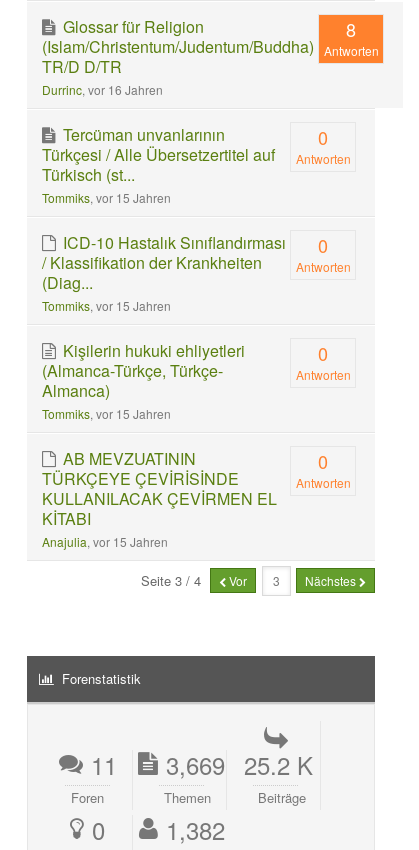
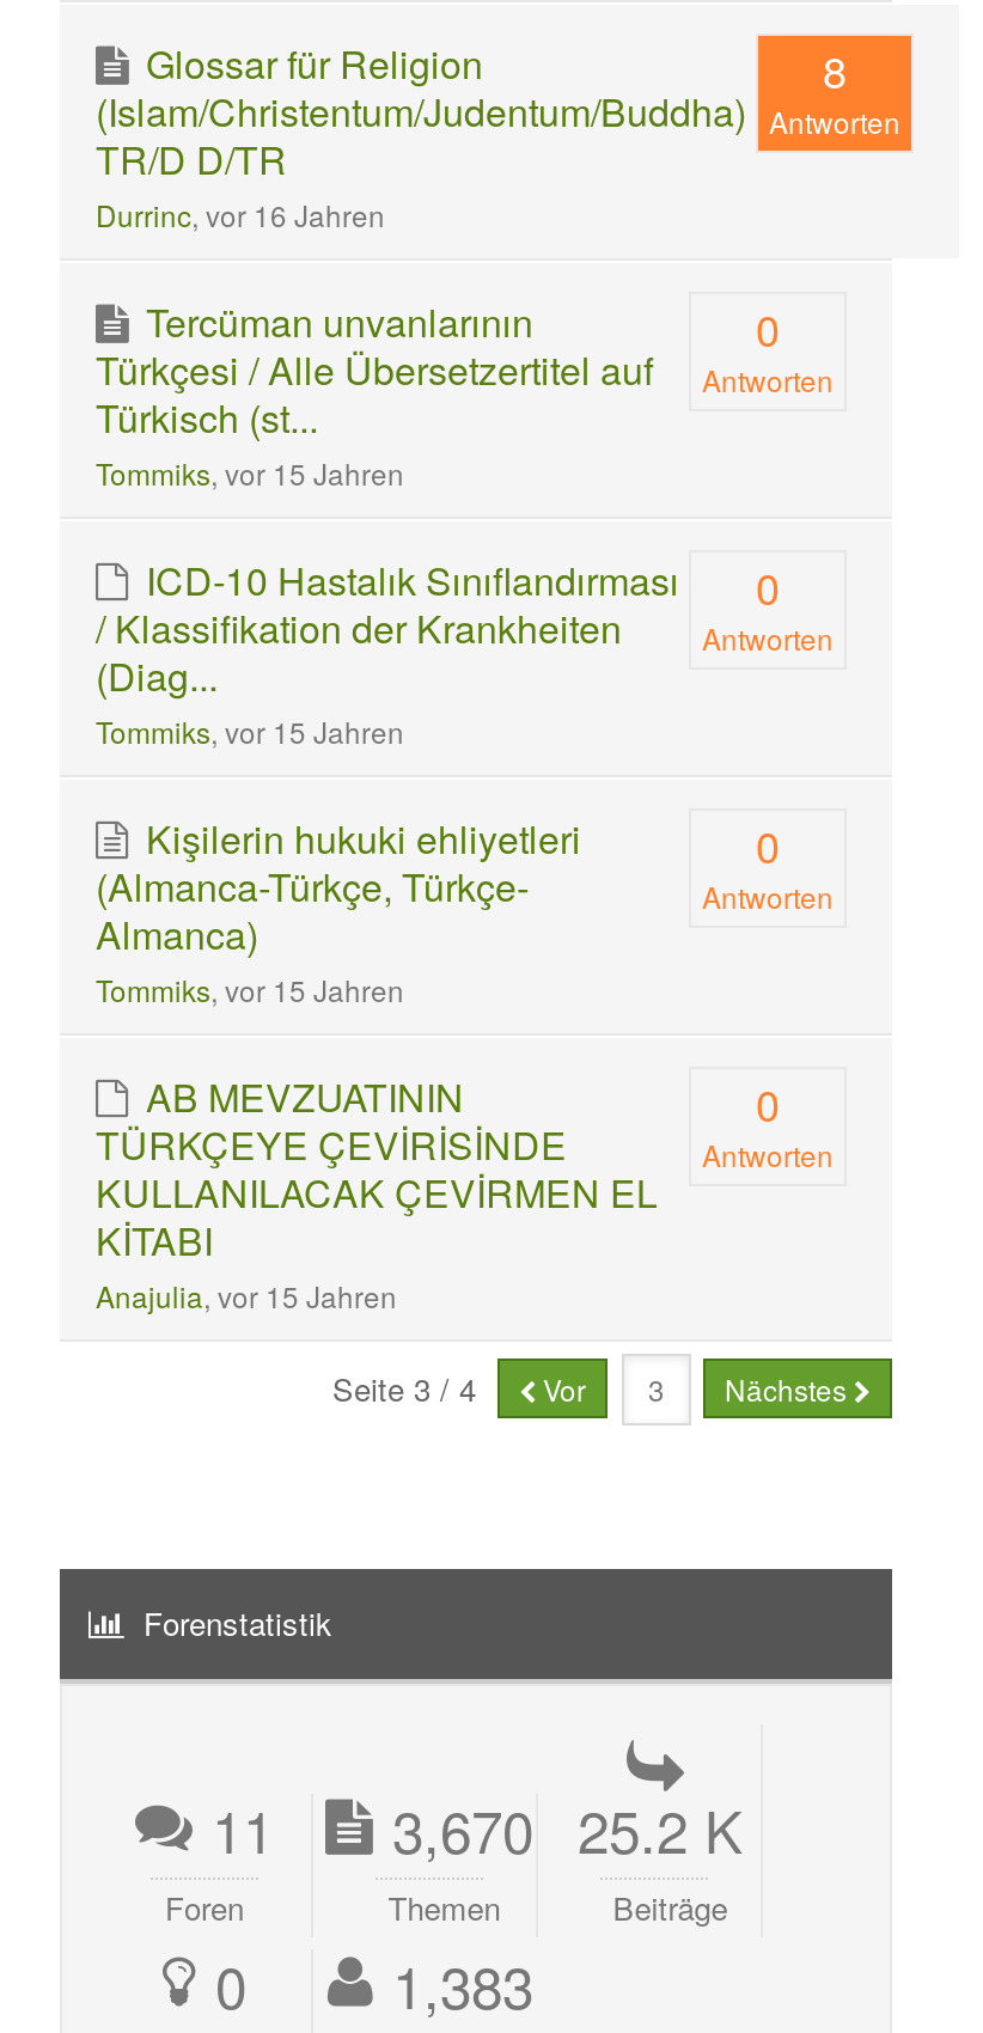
- 11 3,669 25.2 K
+ 11 3,670 25.2 K

- 0 1,382
+ 0 1,383
